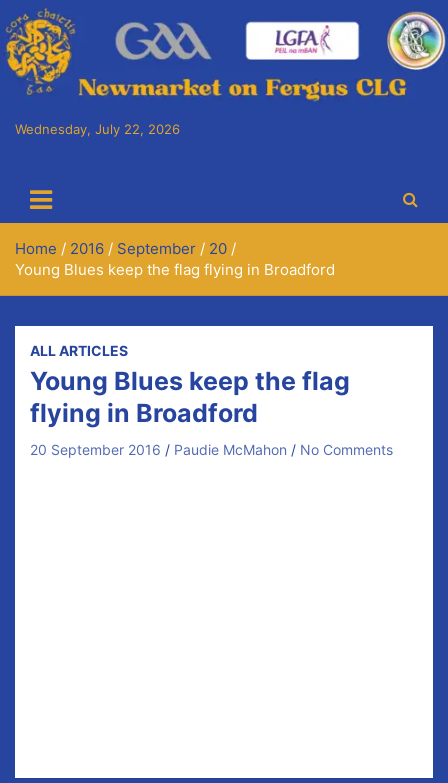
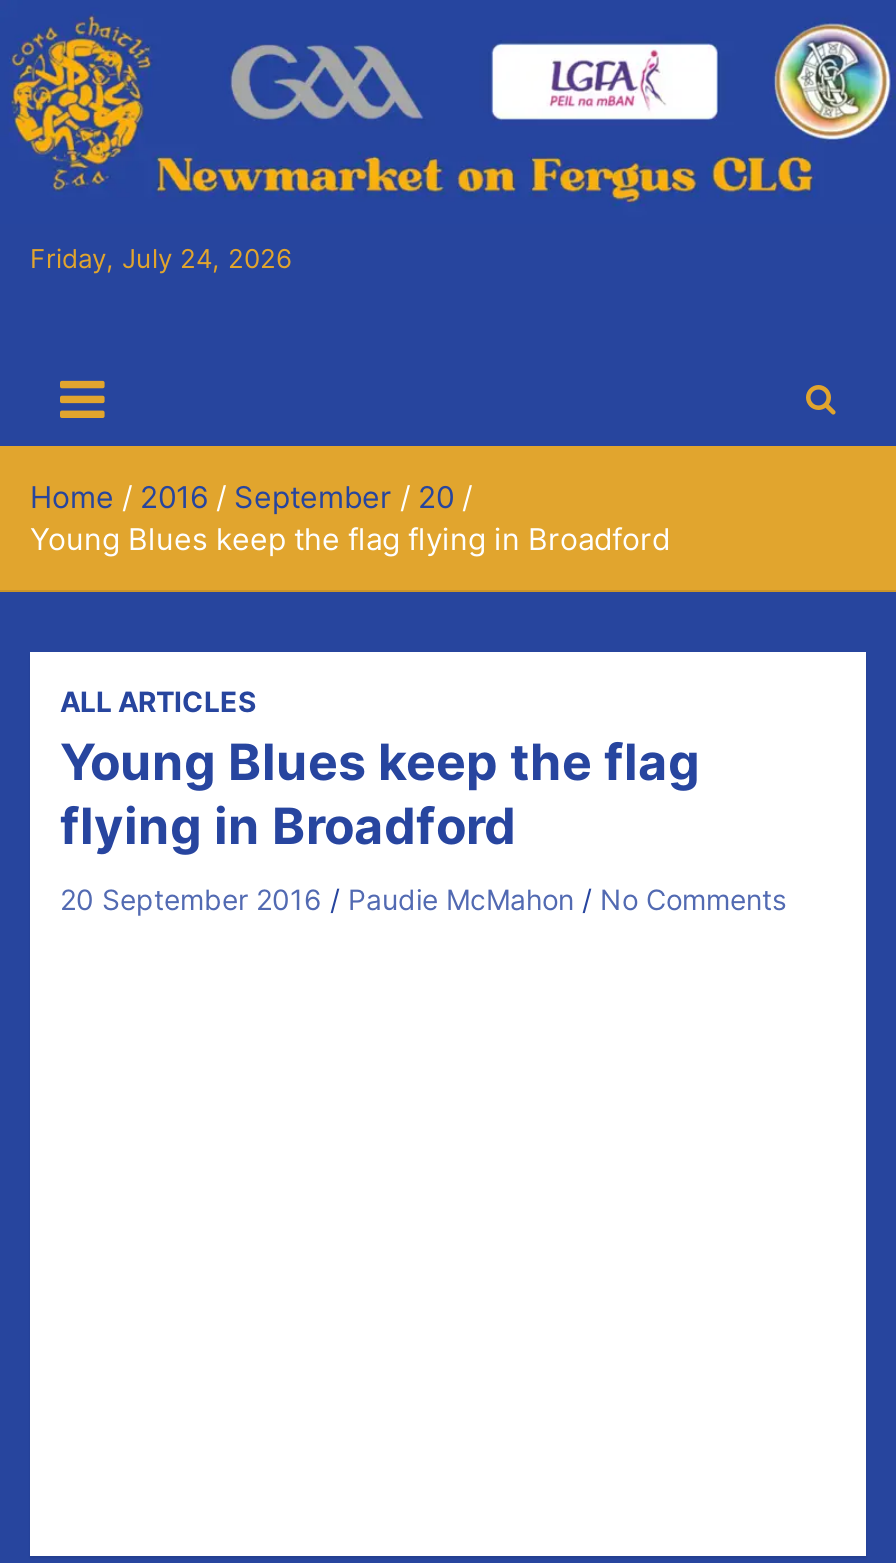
- Wednesday, July 22, 2026
+ Friday, July 24, 2026
